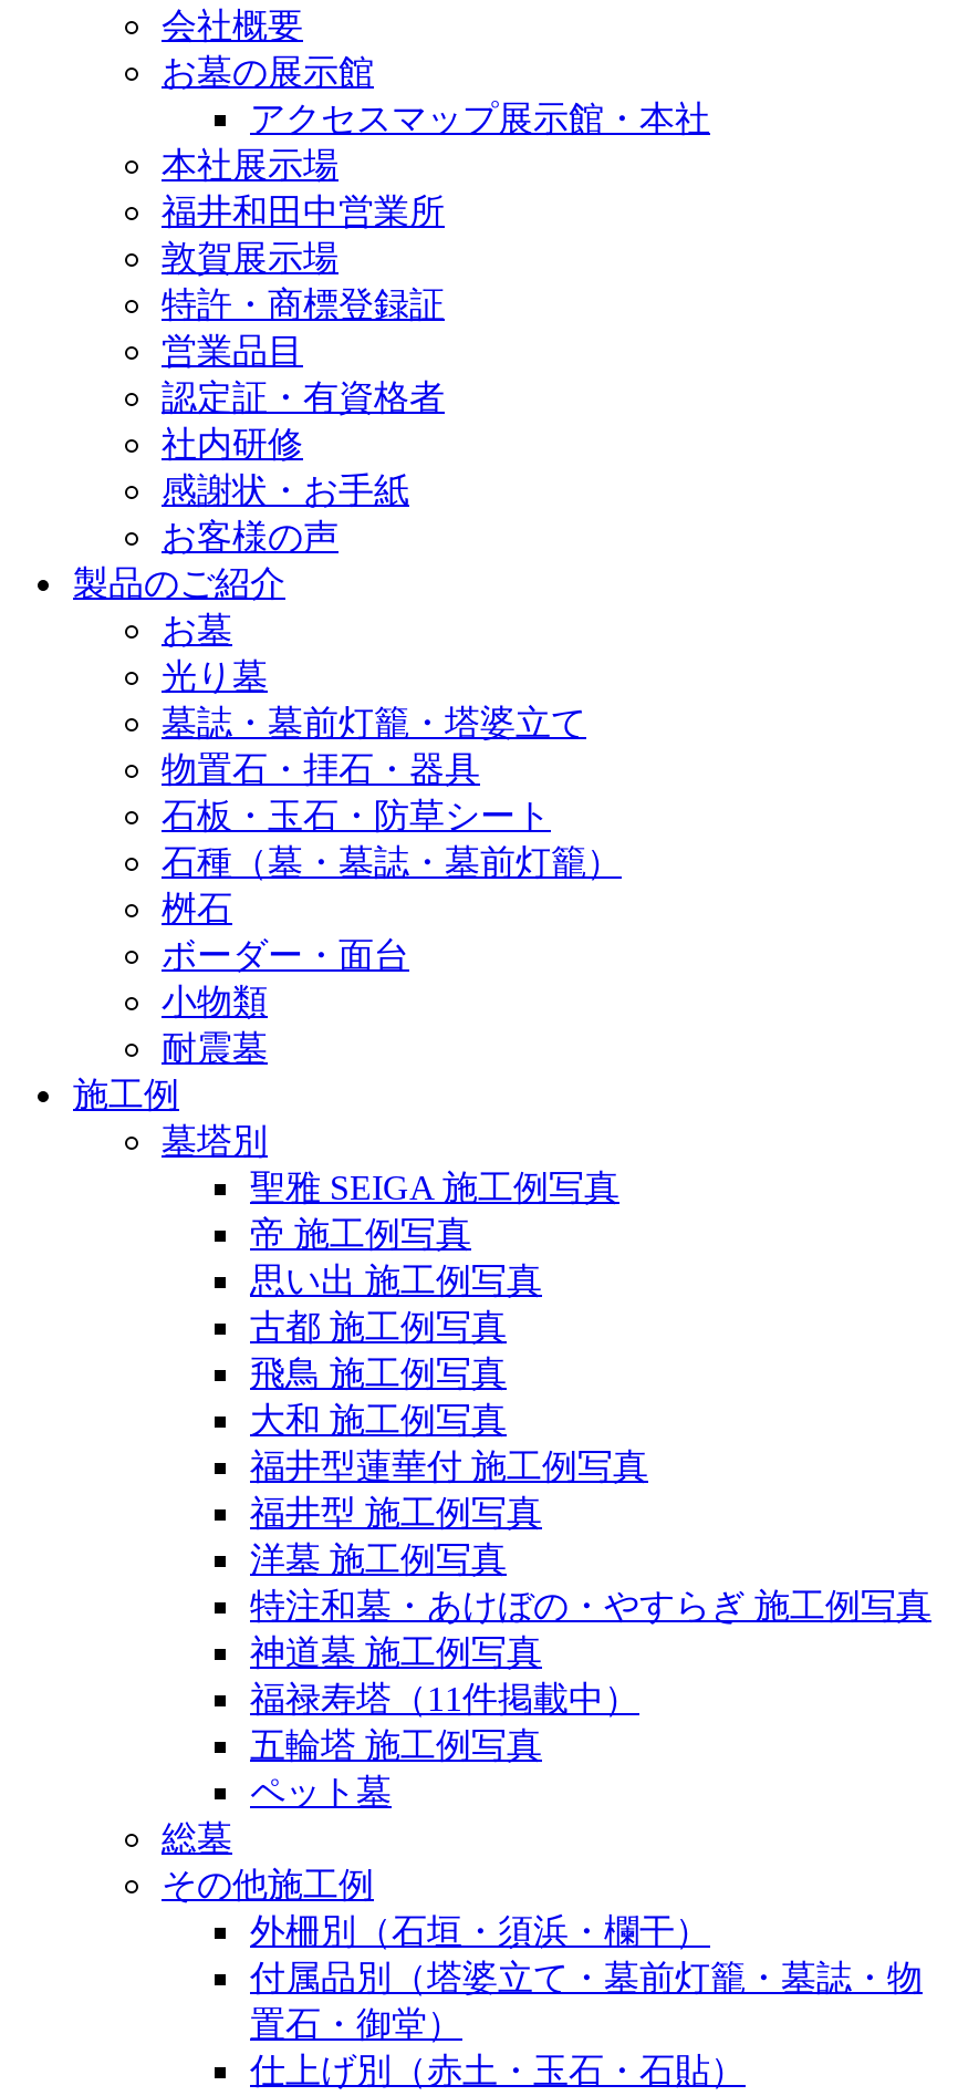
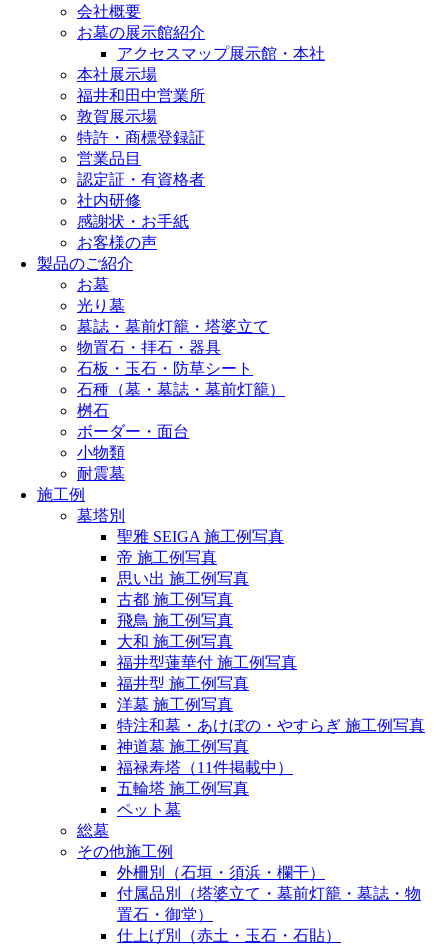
- お墓の展示館
+ お墓の展示館紹介
